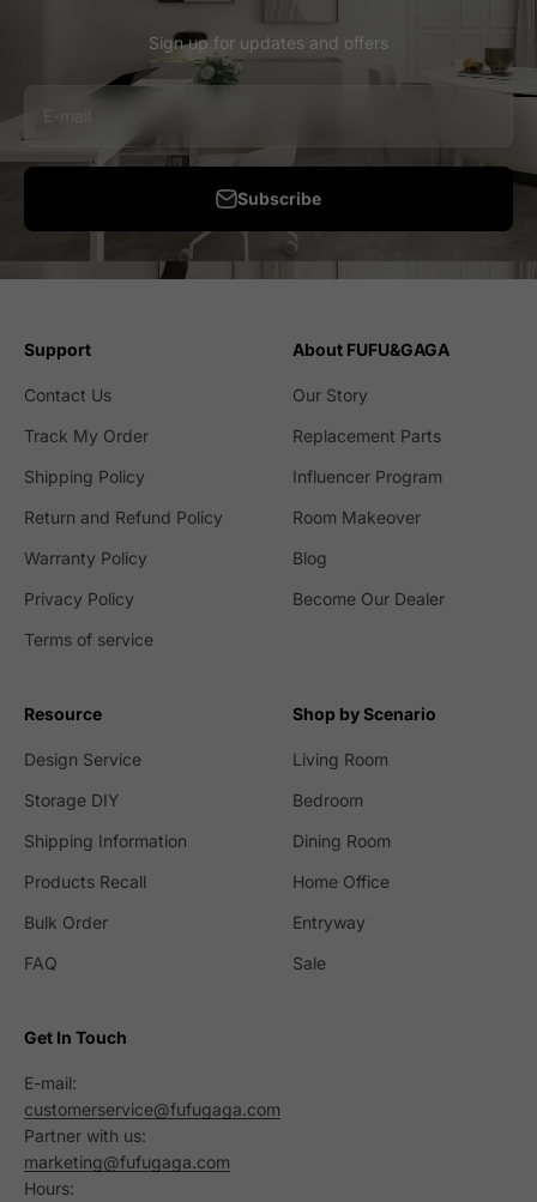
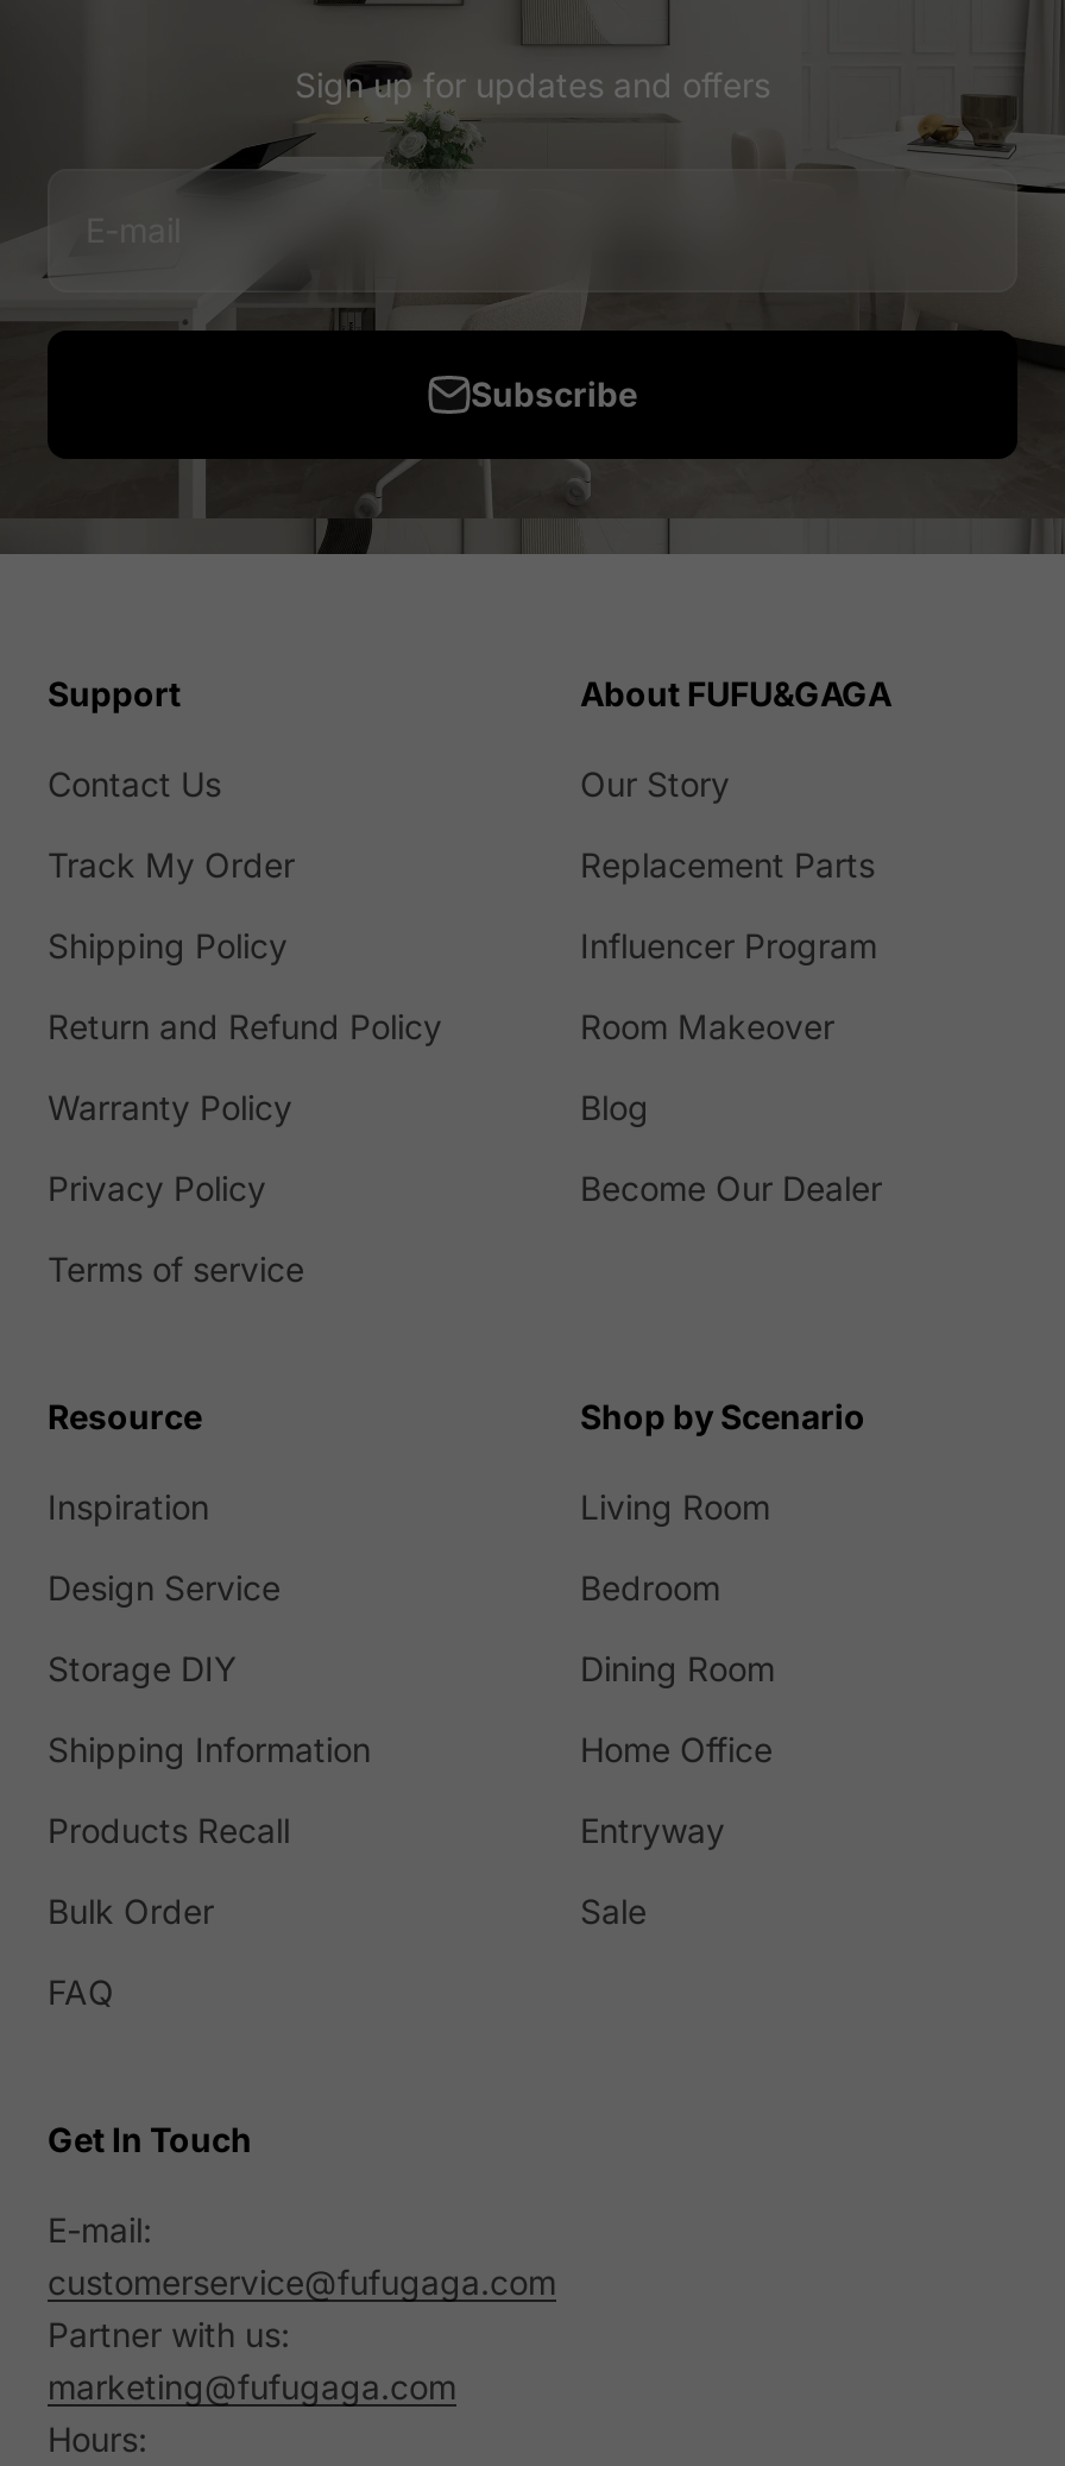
+ Inspiration
